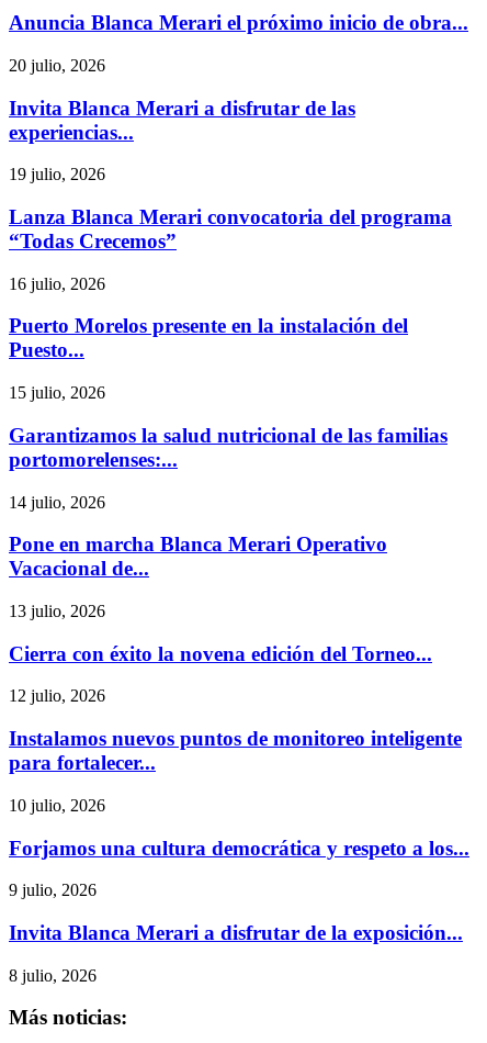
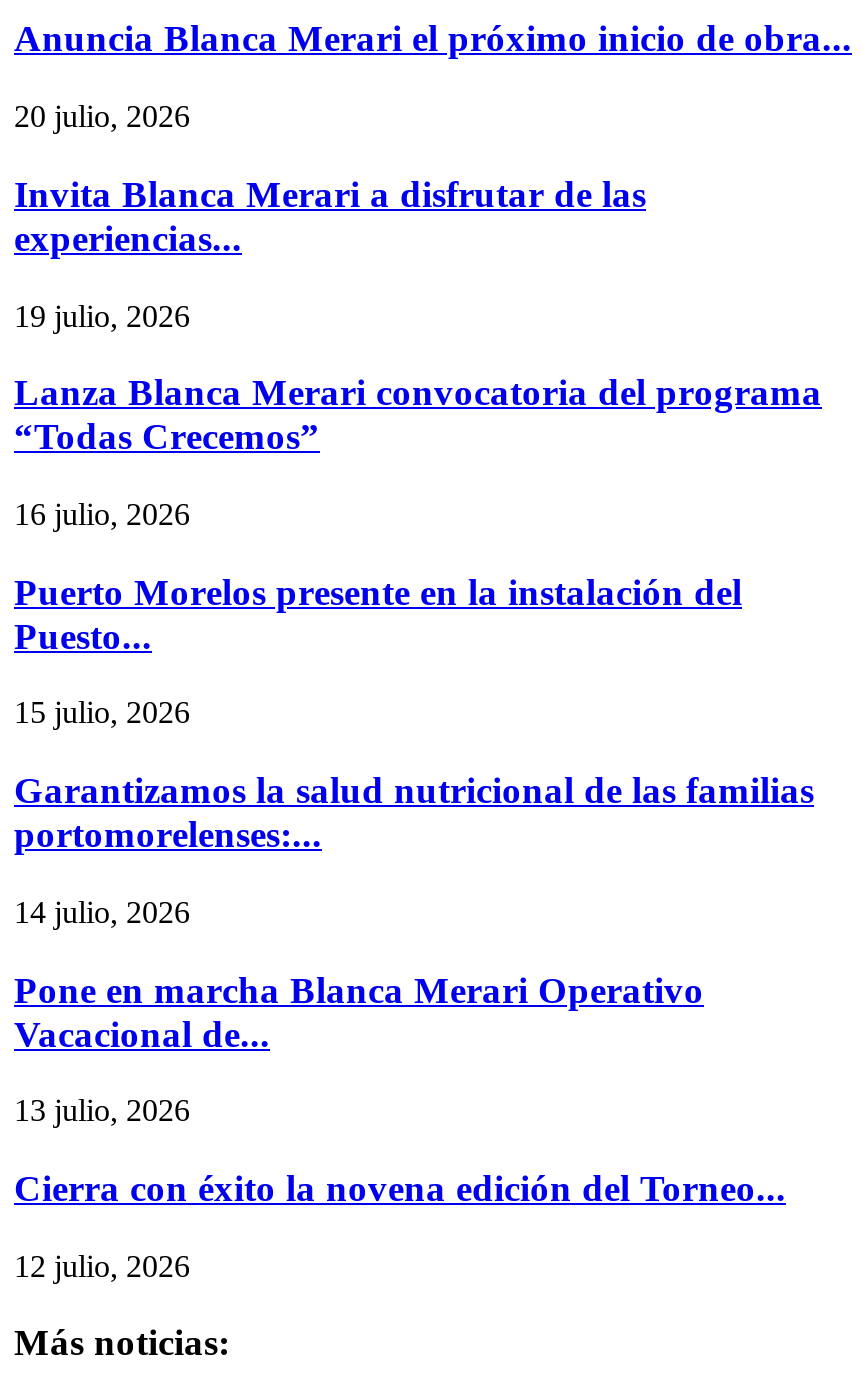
- Instalamos nuevos puntos de monitoreo inteligente
- para fortalecer...
- 10 julio, 2026
- Forjamos una cultura democrática y respeto a los...
- 9 julio, 2026
- Invita Blanca Merari a disfrutar de la exposición...
- 8 julio, 2026
